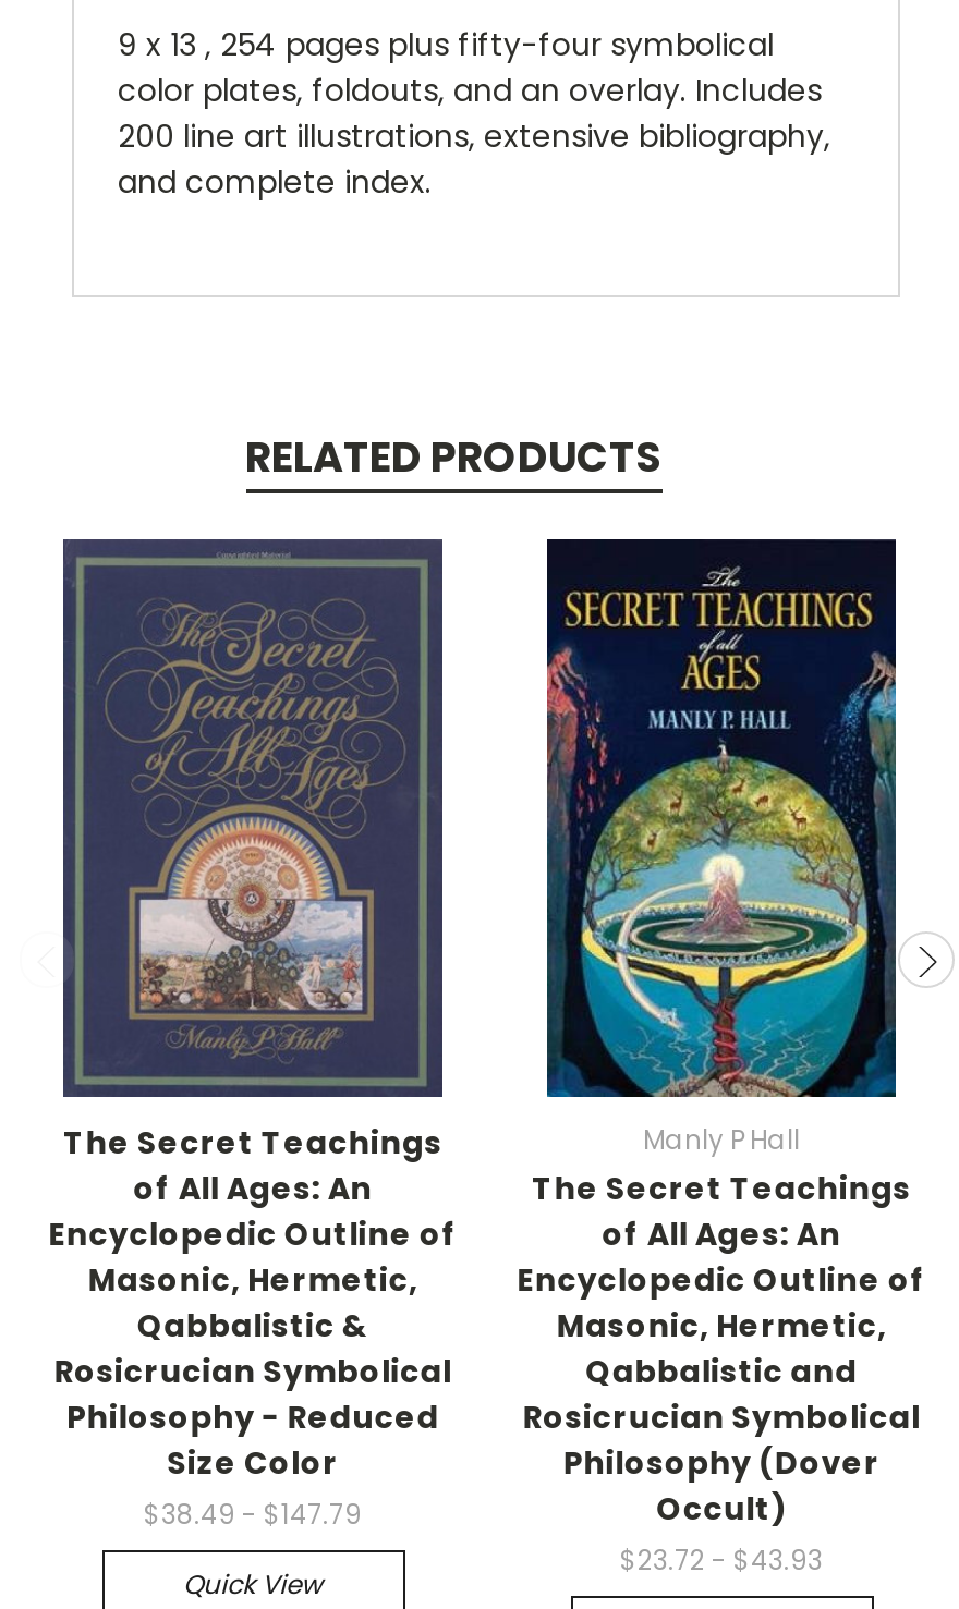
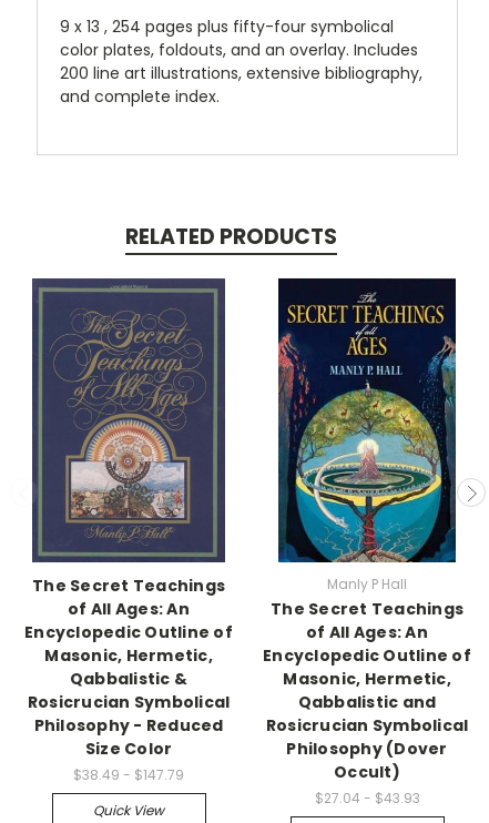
- $23.72 - $43.93
+ $27.04 - $43.93
